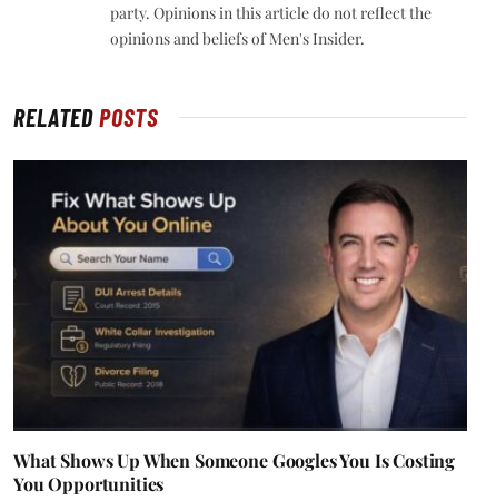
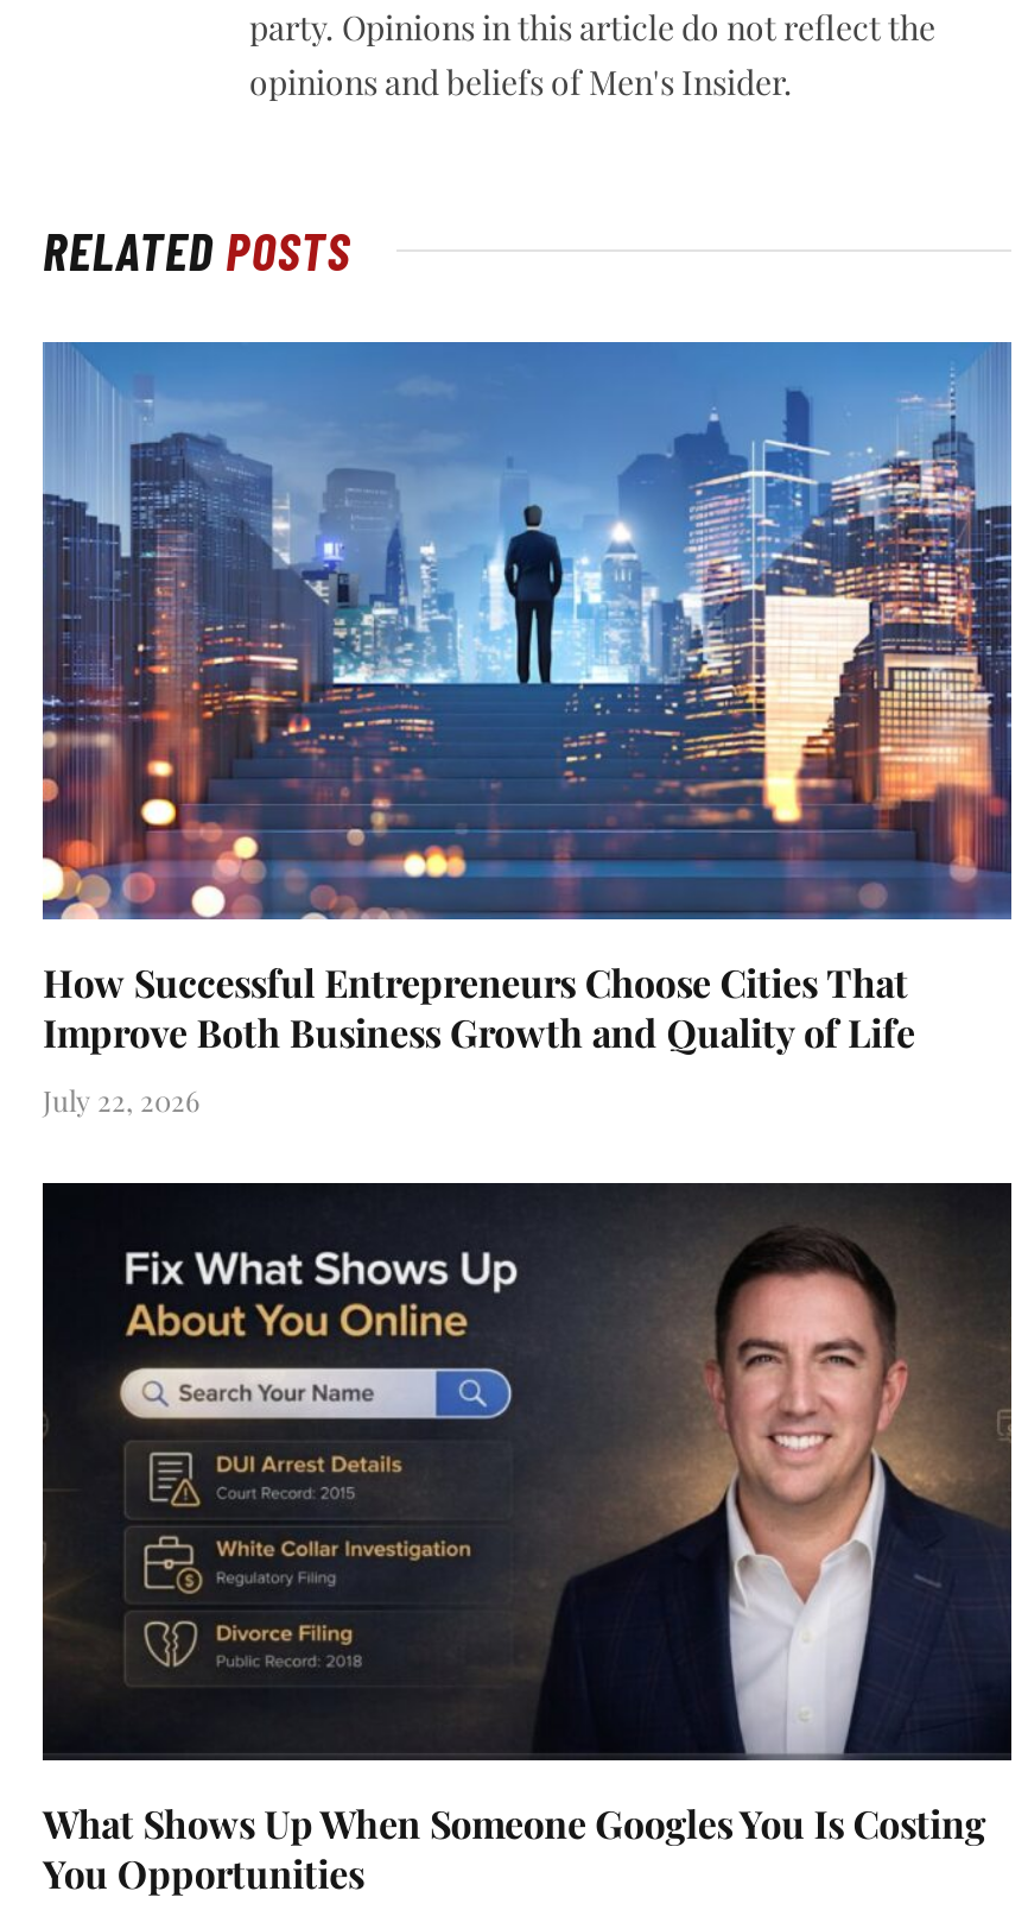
+ [image]
+ How Successful Entrepreneurs Choose Cities That
+ Improve Both Business Growth and Quality of Life
+ July 22, 2026
